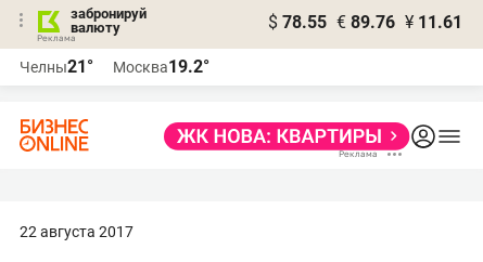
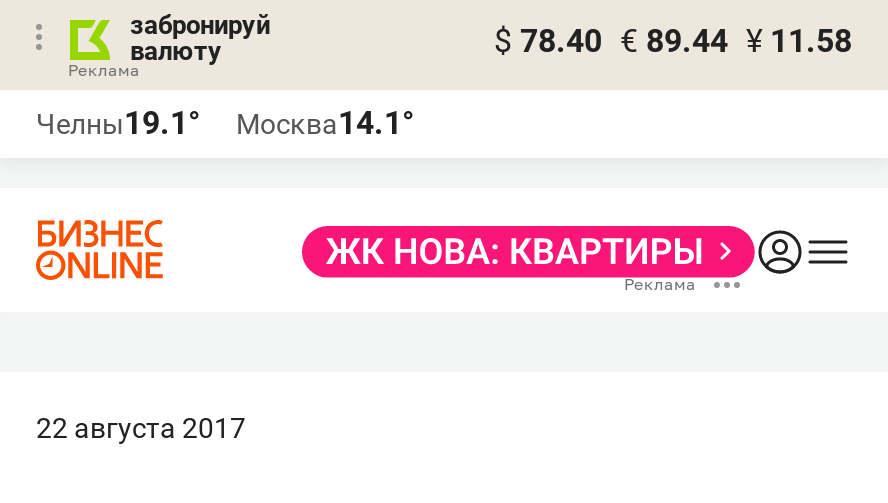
- $ 78.55 € 89.76 ¥ 11.61
+ $ 78.40 € 89.44 ¥ 11.58

- Челны21°
+ Челны19.1°

- Москва19.2°
+ Москва14.1°
